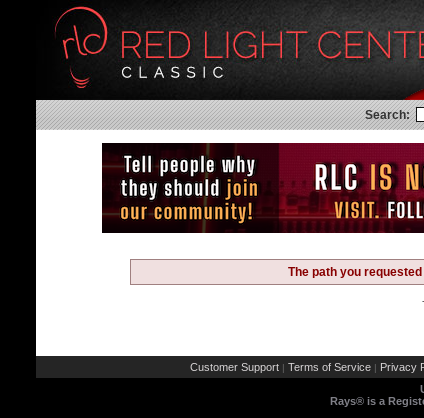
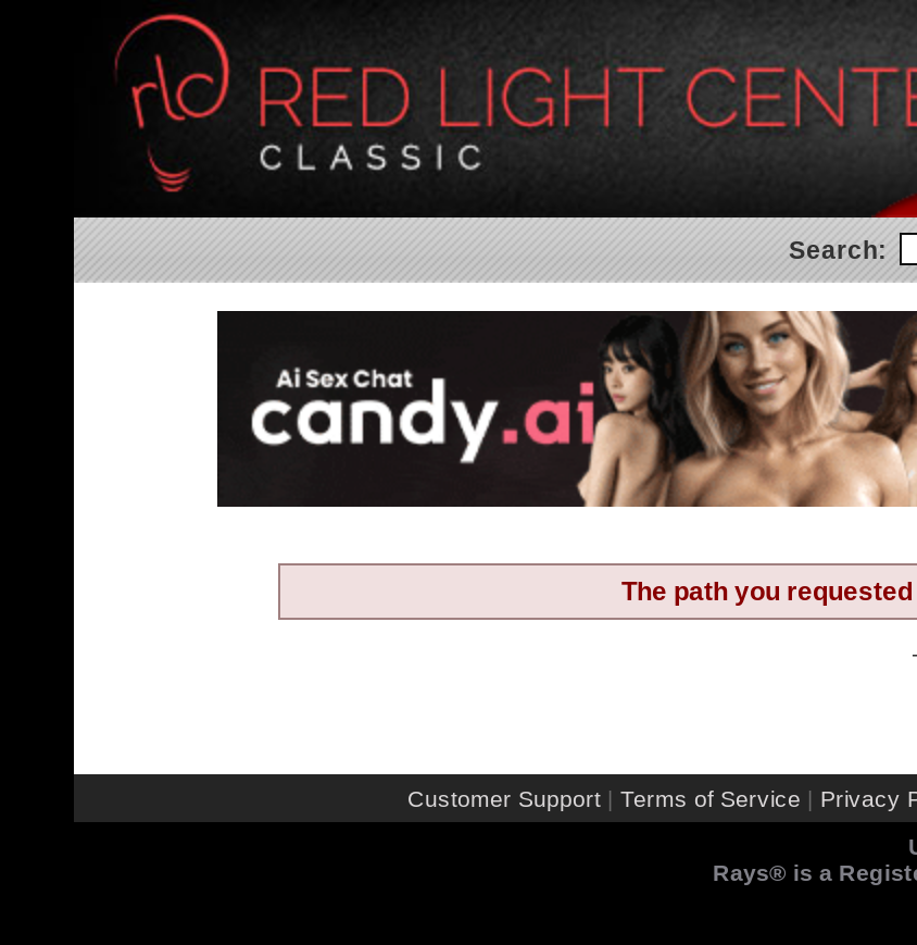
- [image]
+ [image]
